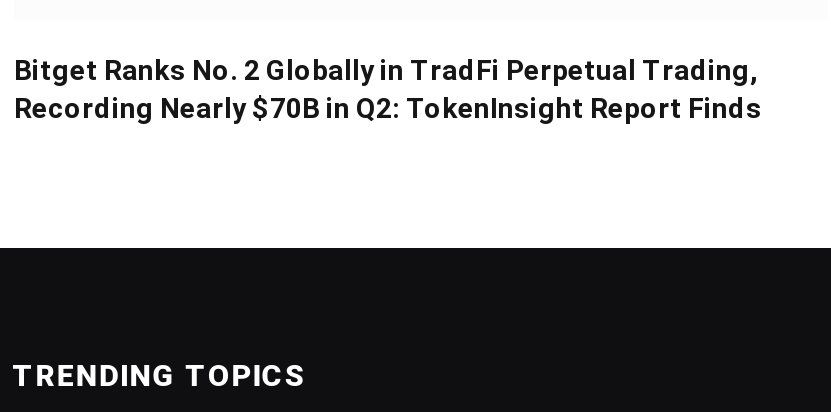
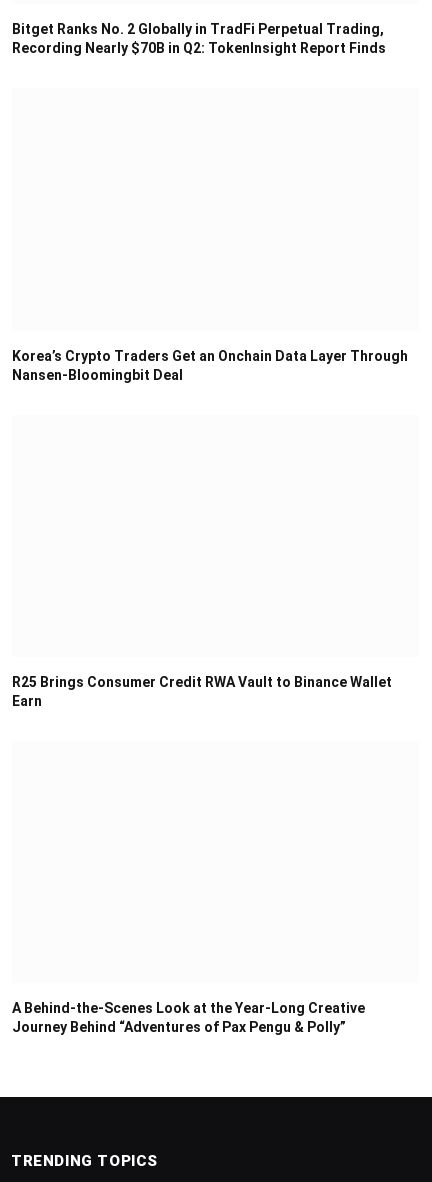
+ Korea’s Crypto Traders Get an Onchain Data Layer Through
+ Nansen-Bloomingbit Deal

+ R25 Brings Consumer Credit RWA Vault to Binance Wallet
+ Earn

+ A Behind-the-Scenes Look at the Year-Long Creative
+ Journey Behind “Adventures of Pax Pengu & Polly”
